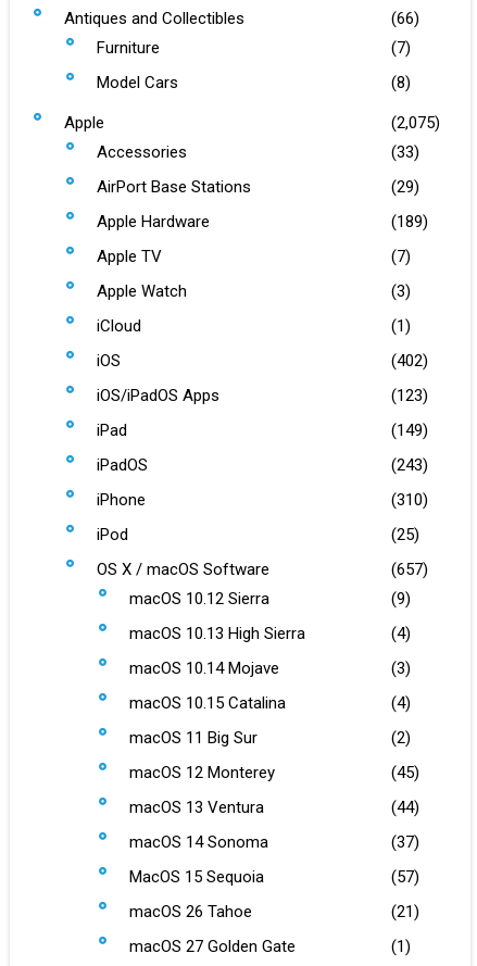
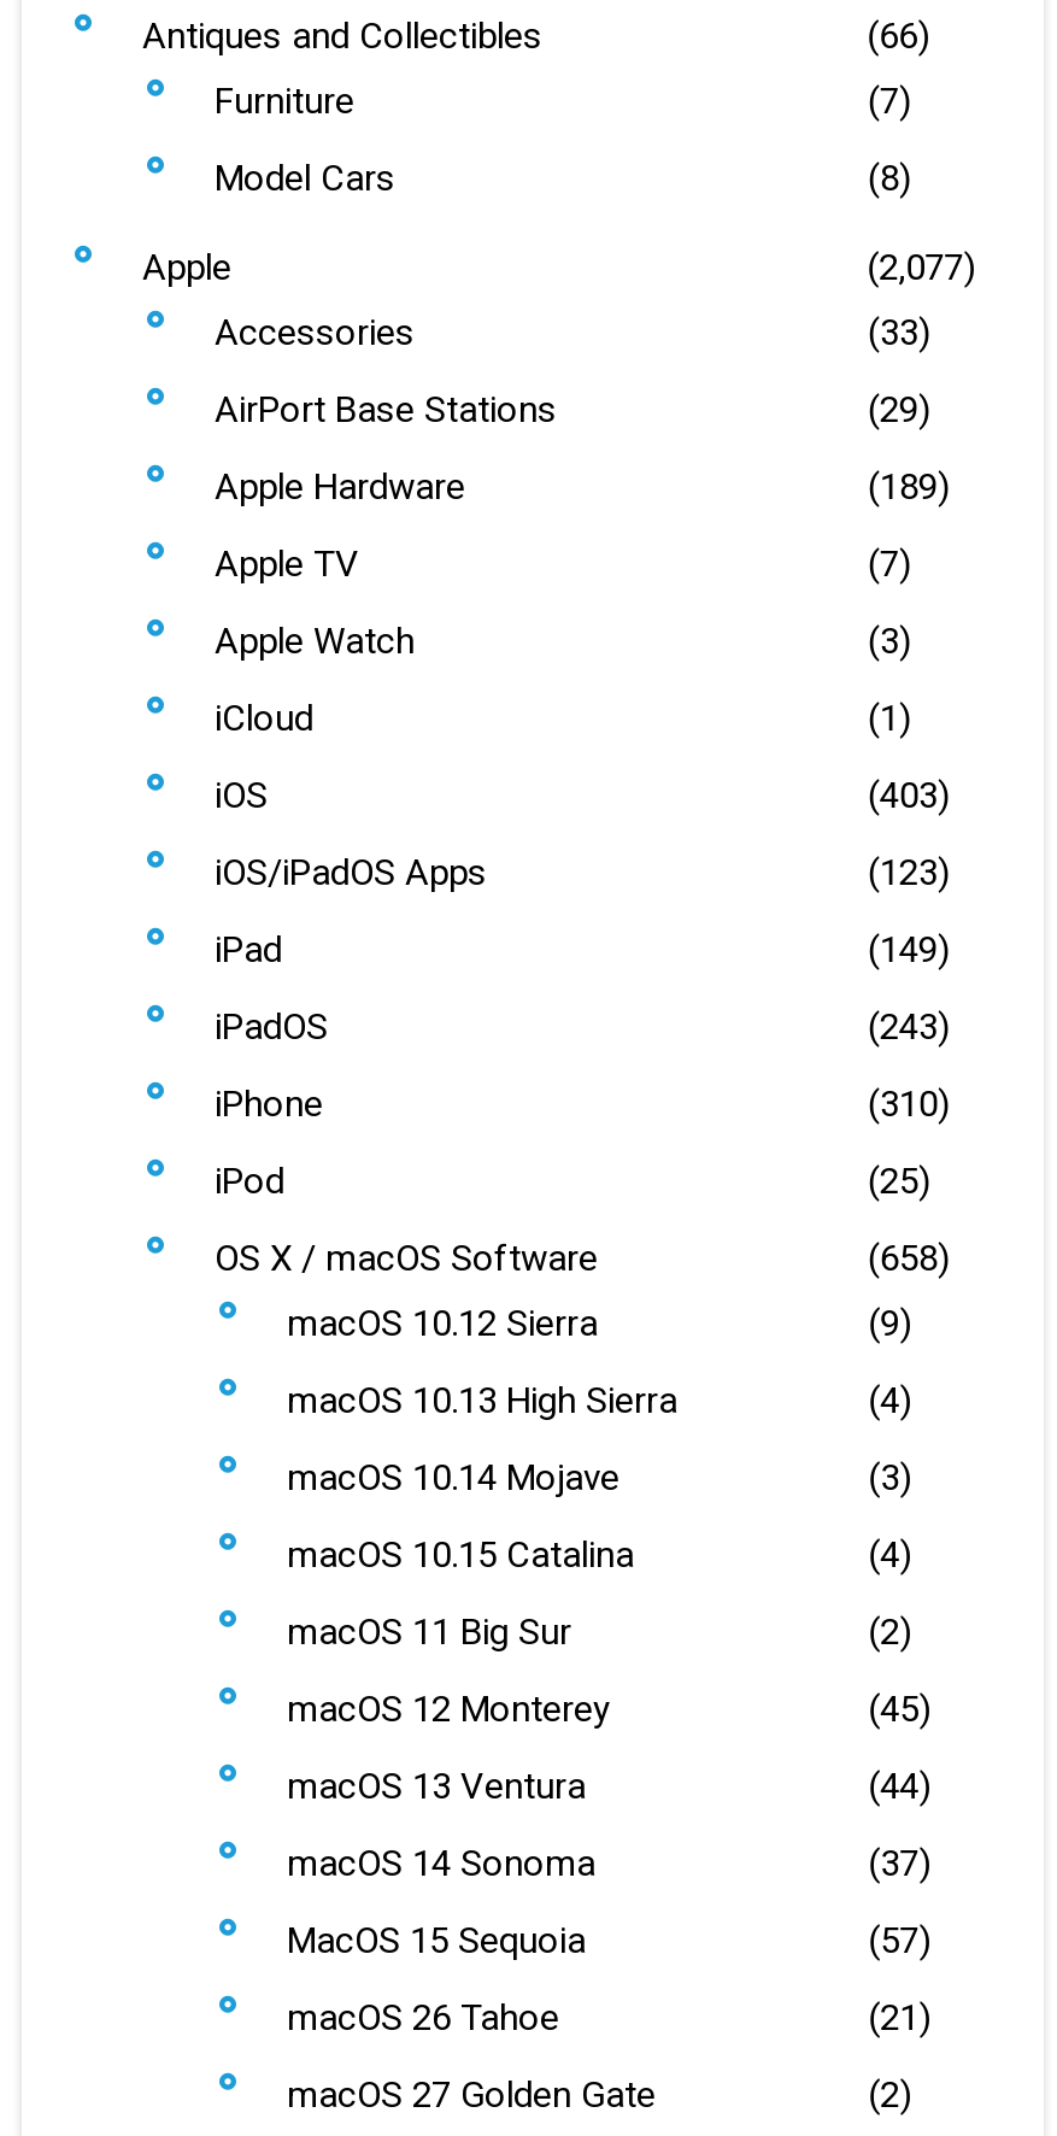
- (2,075)
+ (2,077)

- (402)
+ (403)

- (657)
+ (658)

- (1)
+ (2)
